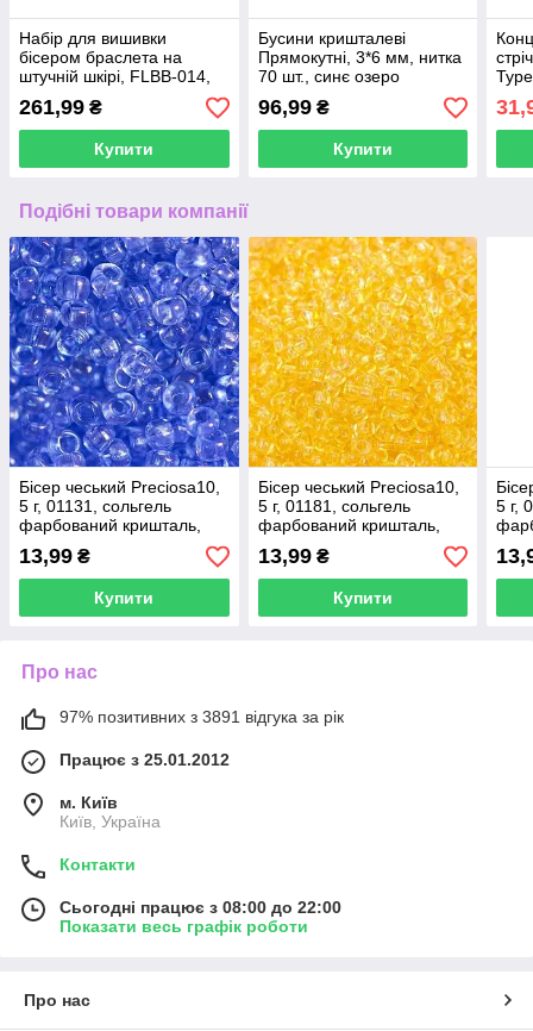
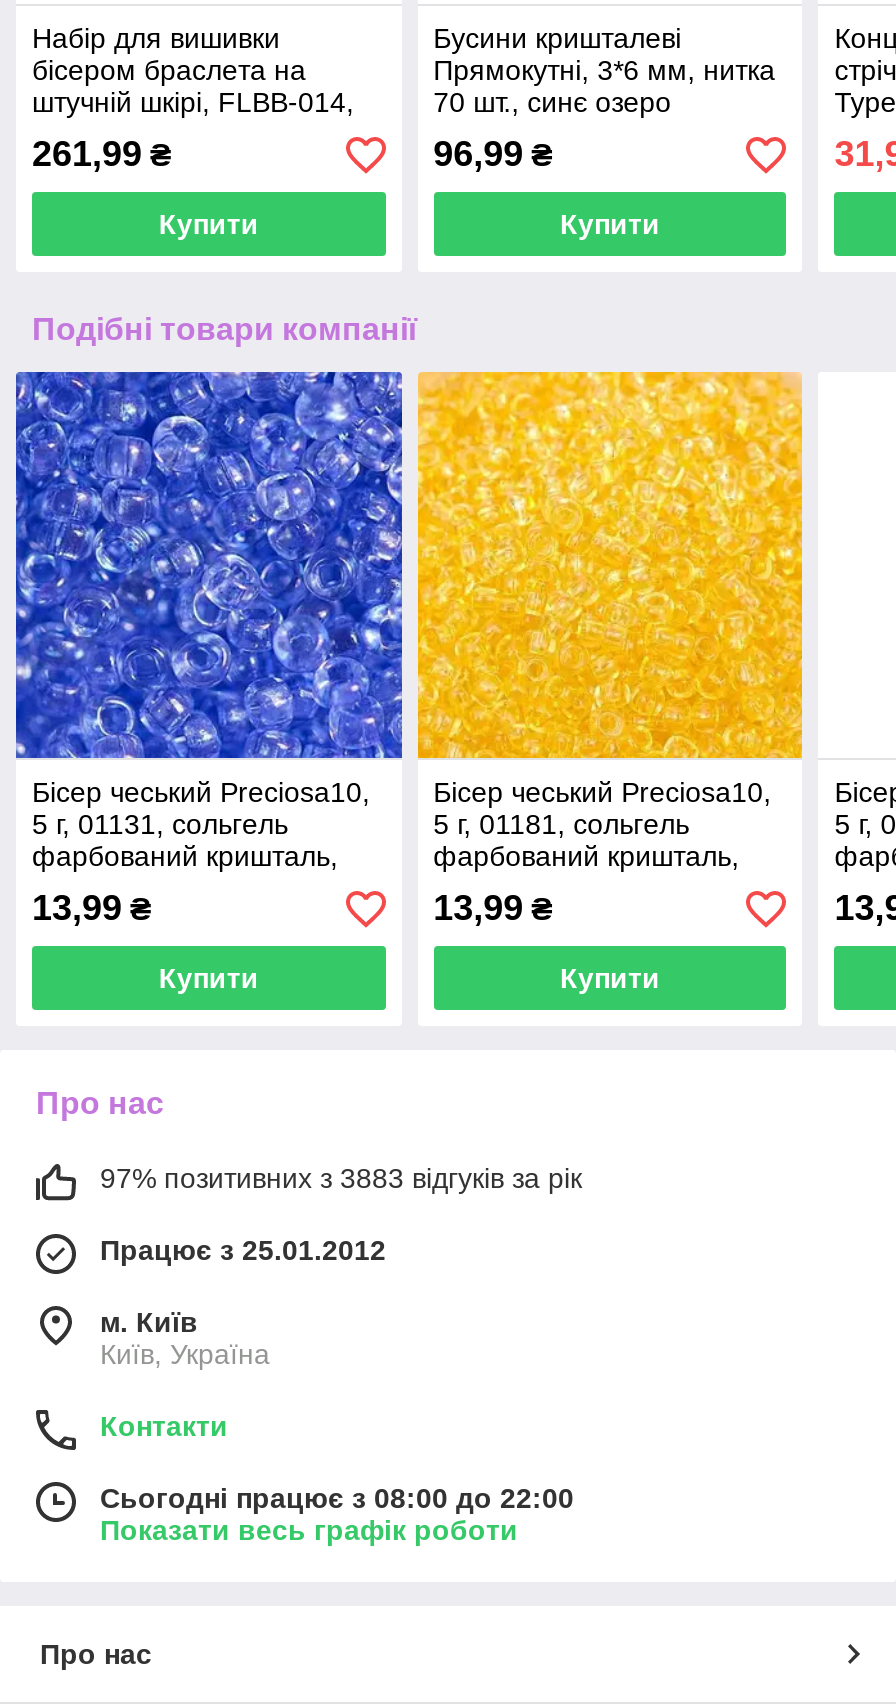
- 97% позитивних з 3891 відгука за рік
+ 97% позитивних з 3883 відгуків за рік
